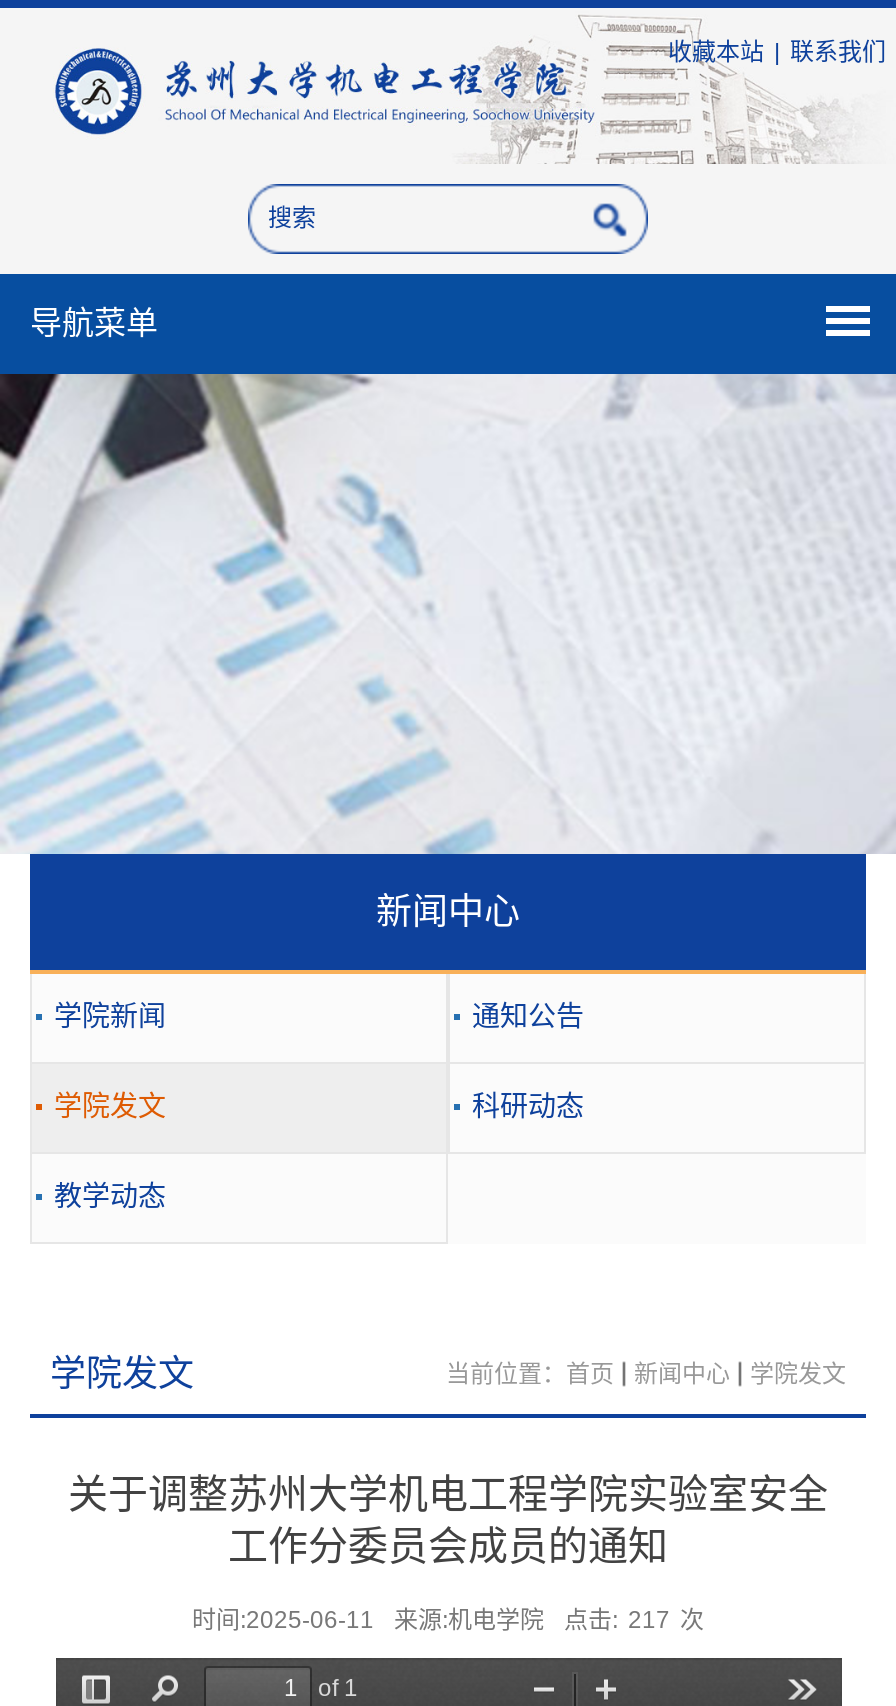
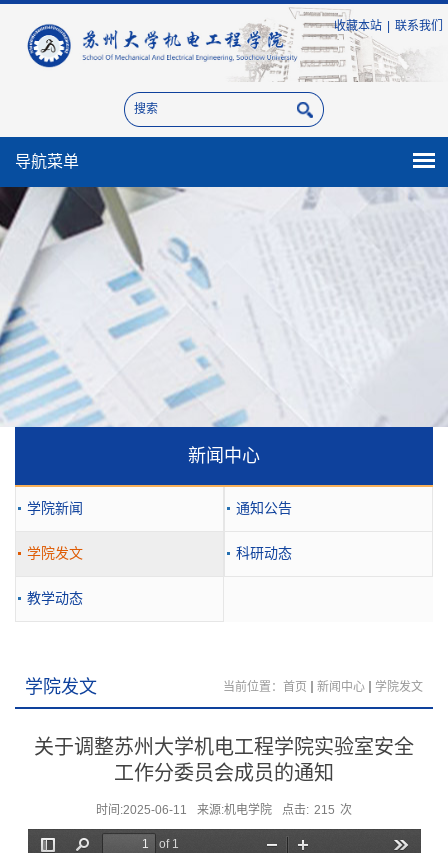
- 时间:2025-06-11 来源:机电学院 点击: 217 次
+ 时间:2025-06-11 来源:机电学院 点击: 215 次
